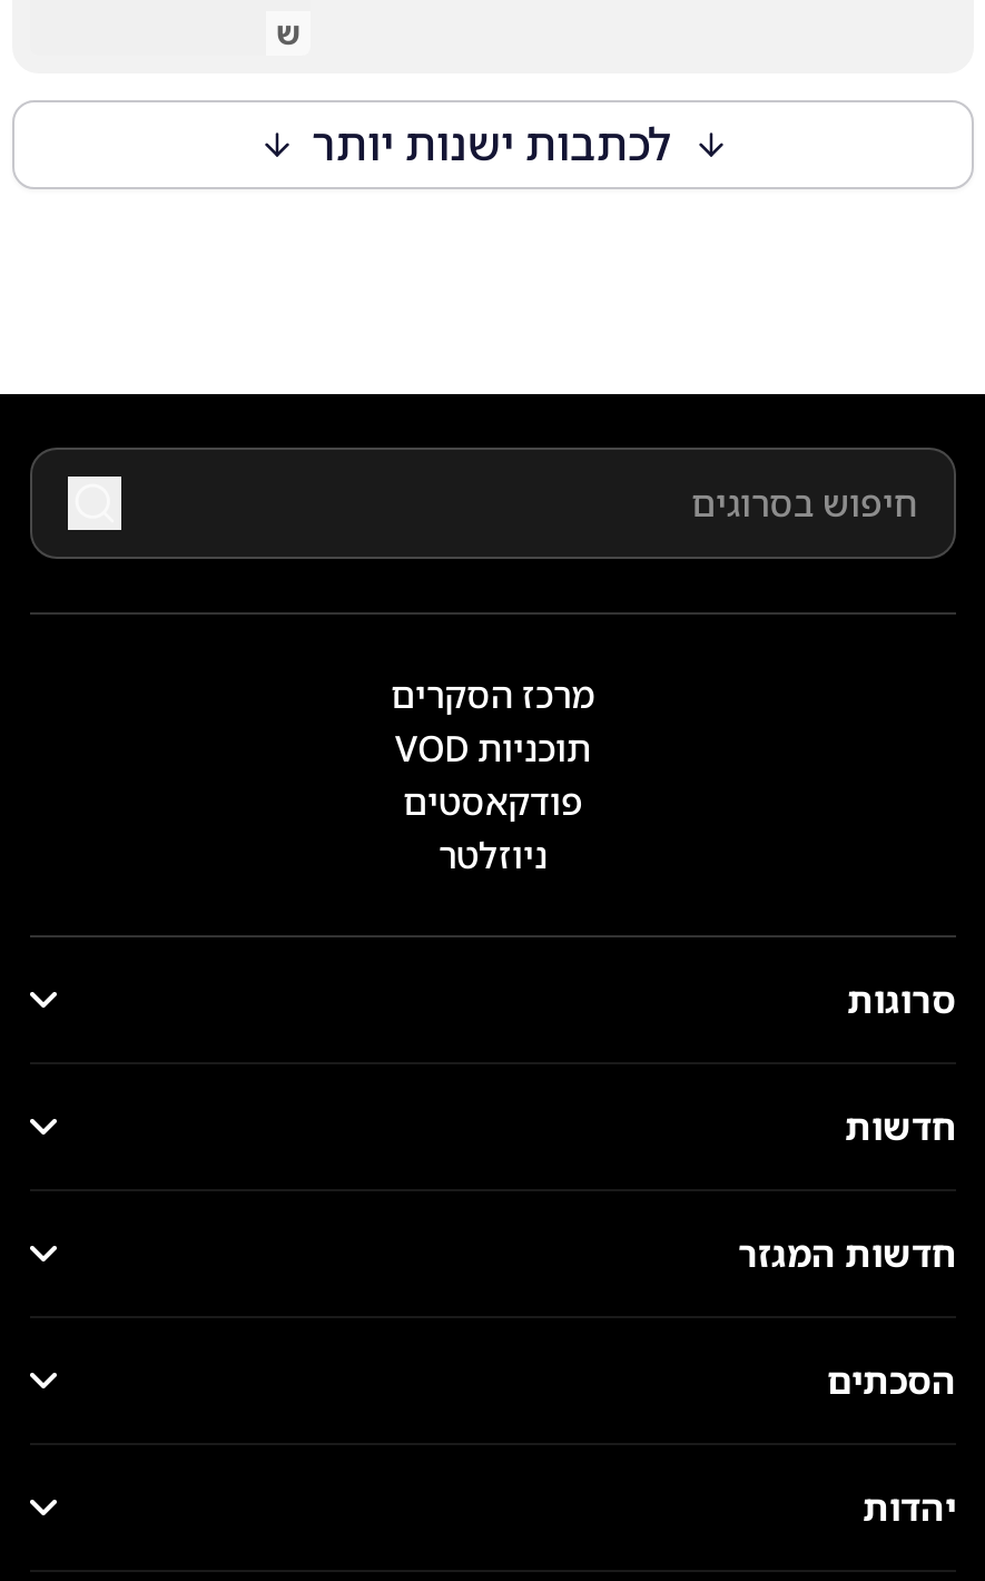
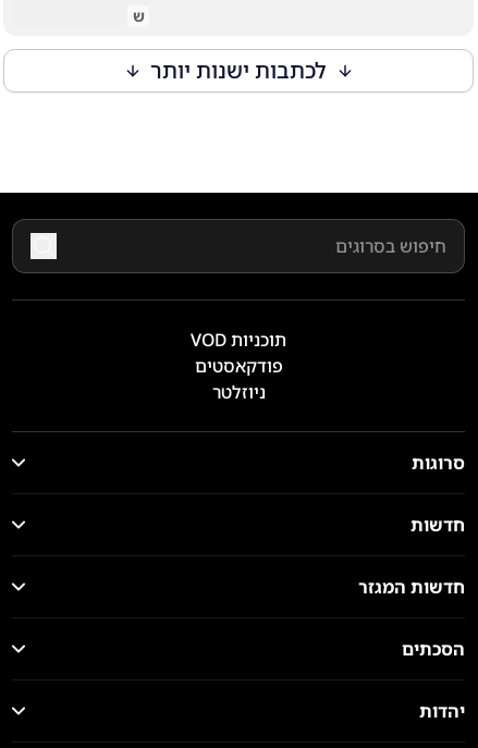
- מרכז הסקרים
